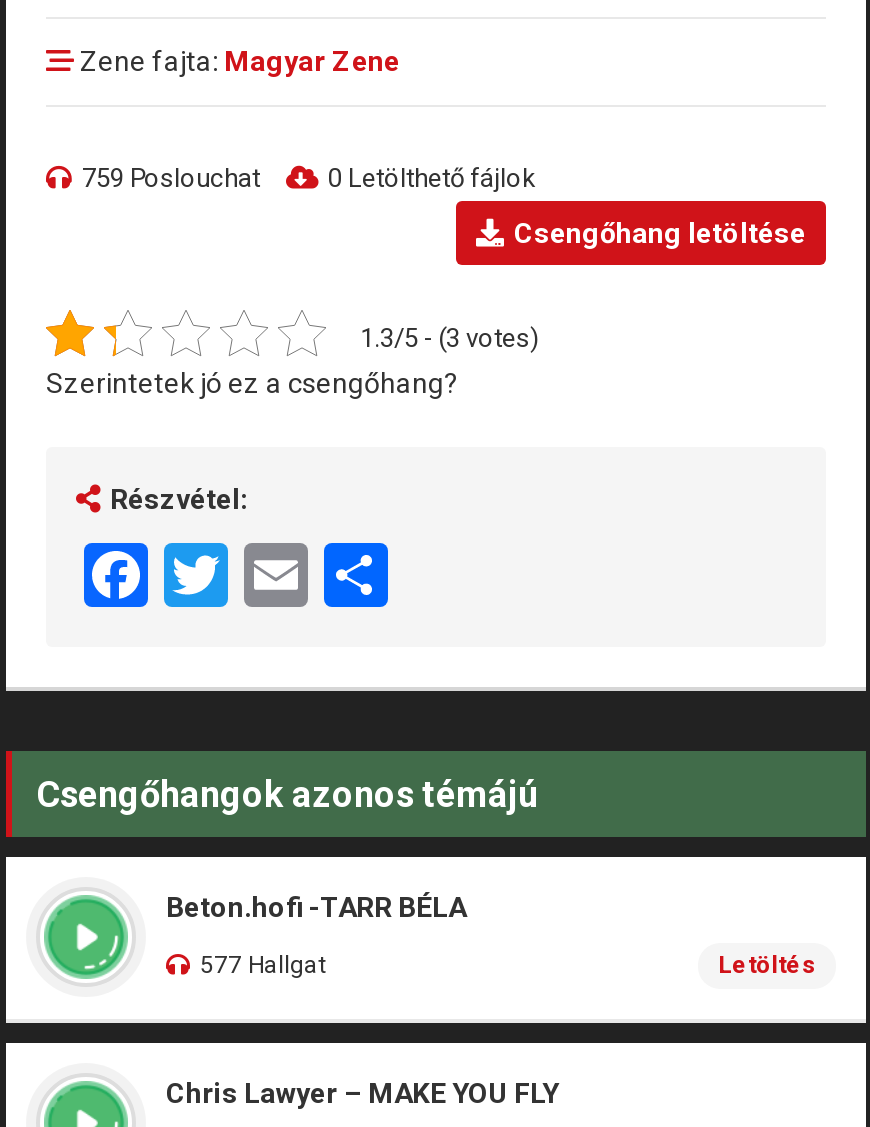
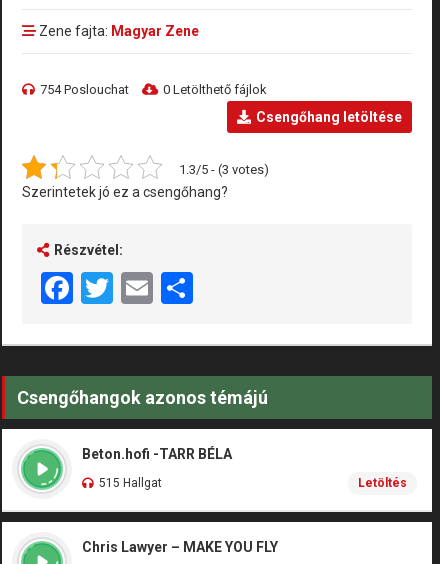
- 759 Poslouchat
+ 754 Poslouchat

- 577 Hallgat
+ 515 Hallgat
